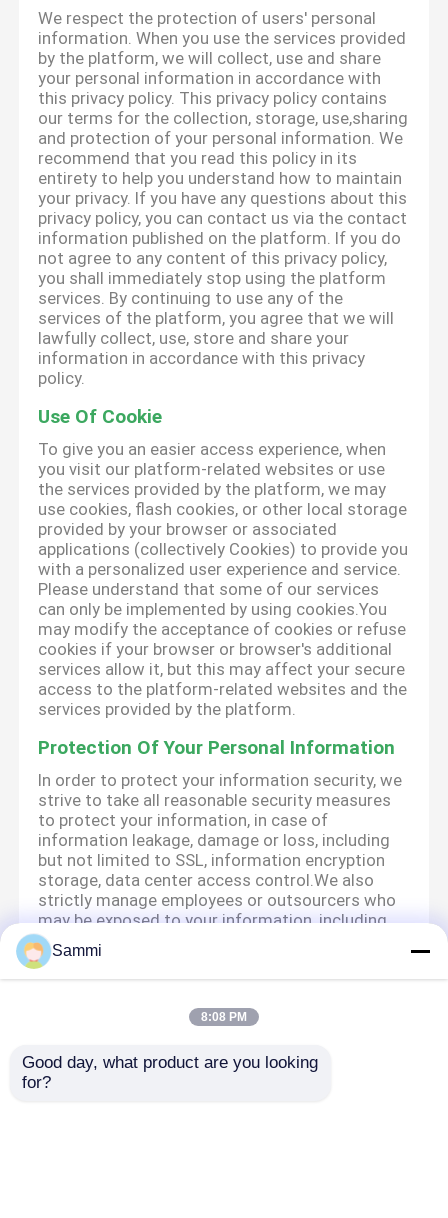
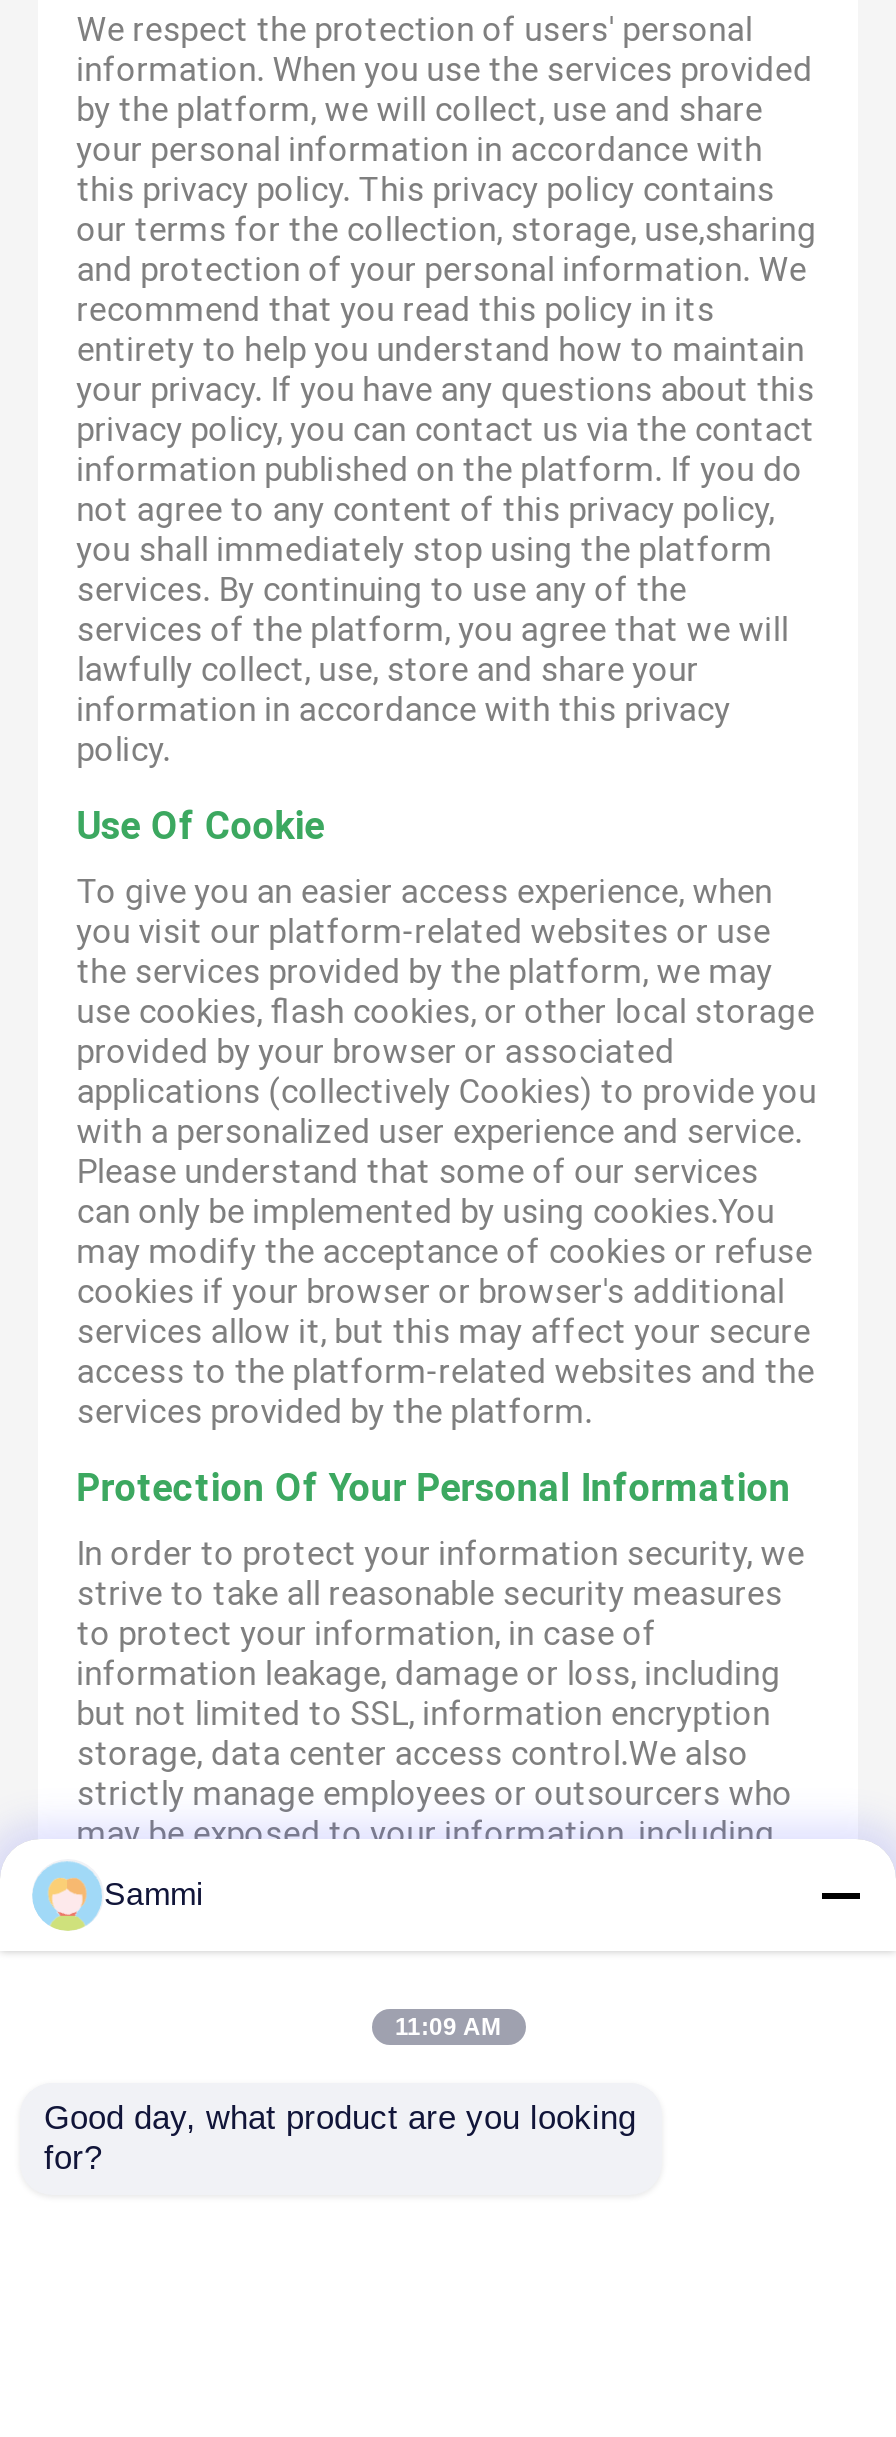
- 8:08 PM
+ 11:09 AM
